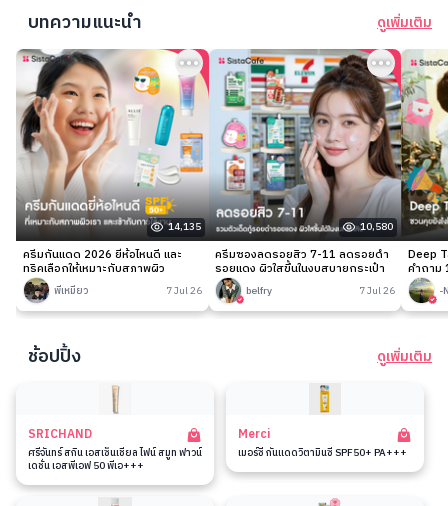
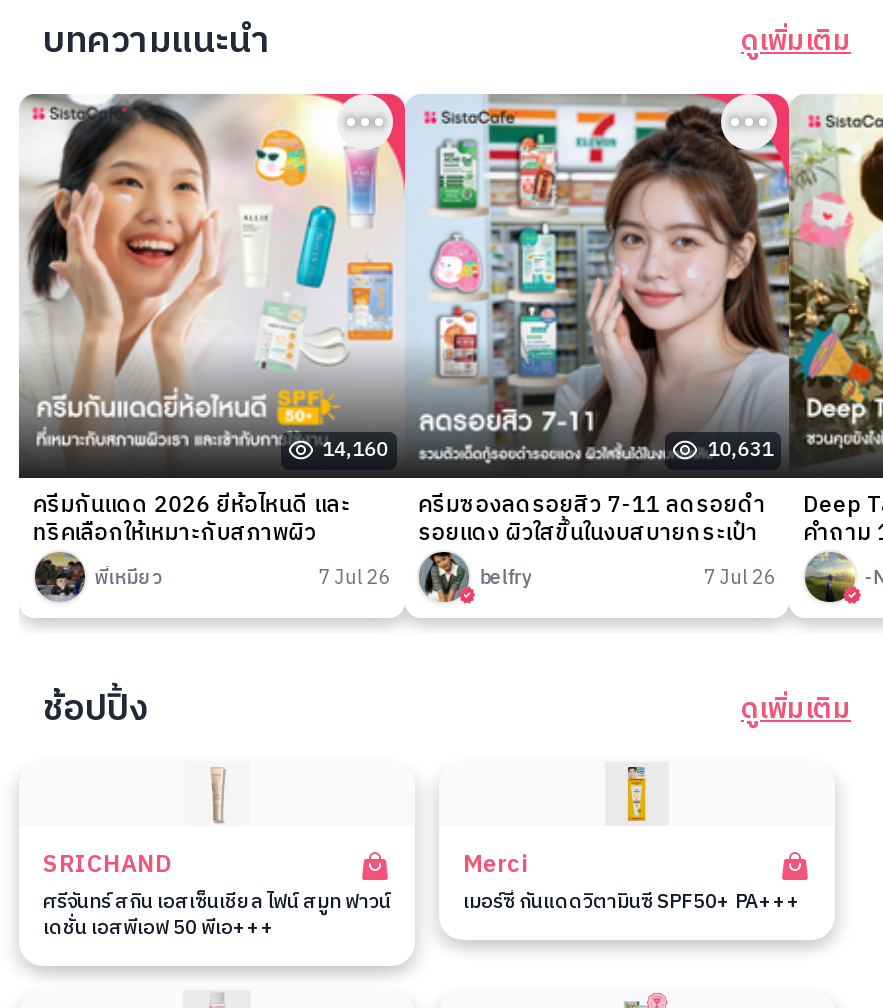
- 14,135
+ 14,160

- 10,580
+ 10,631
